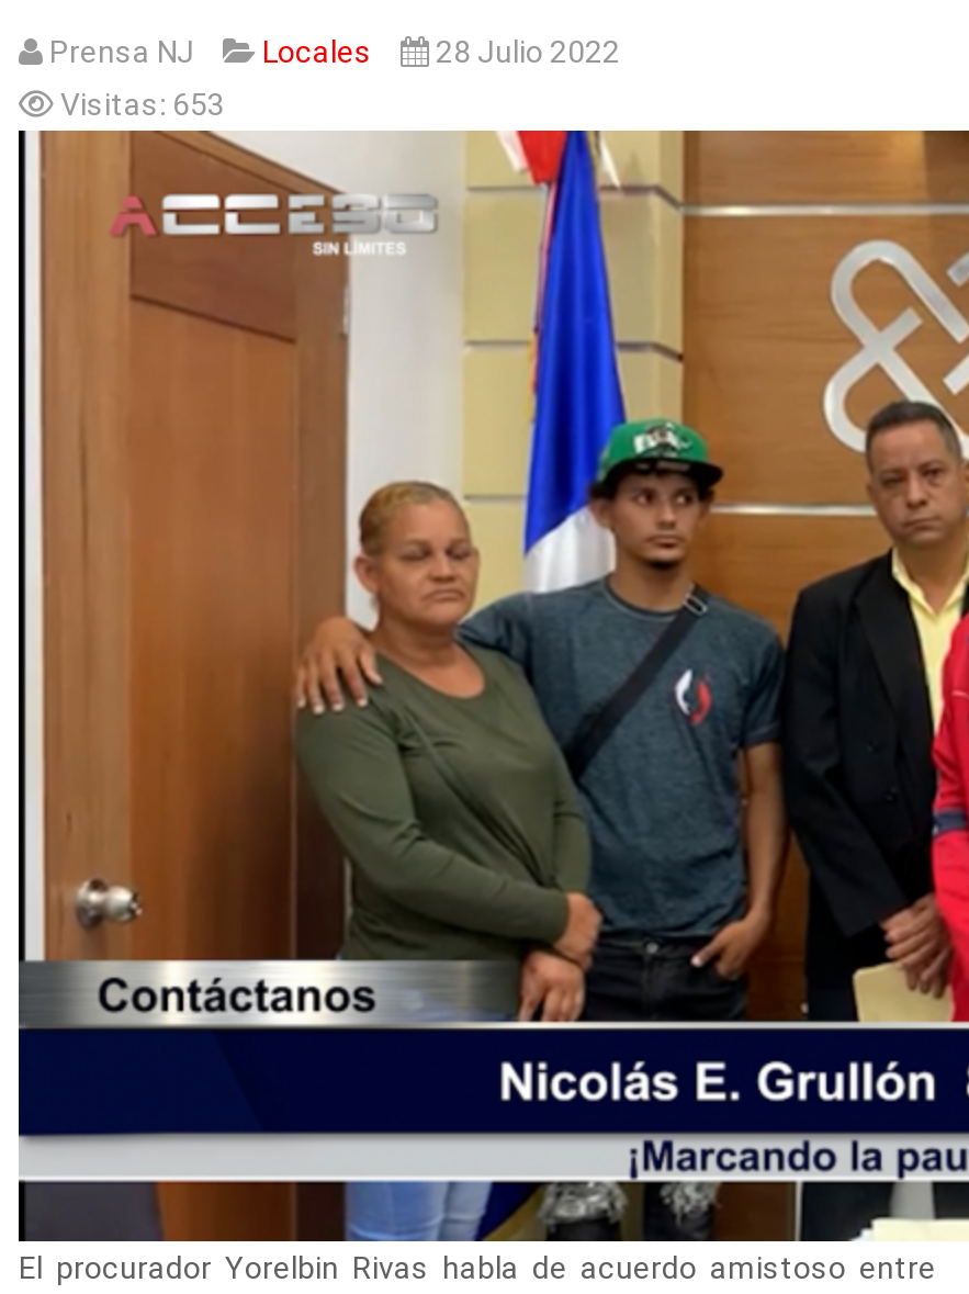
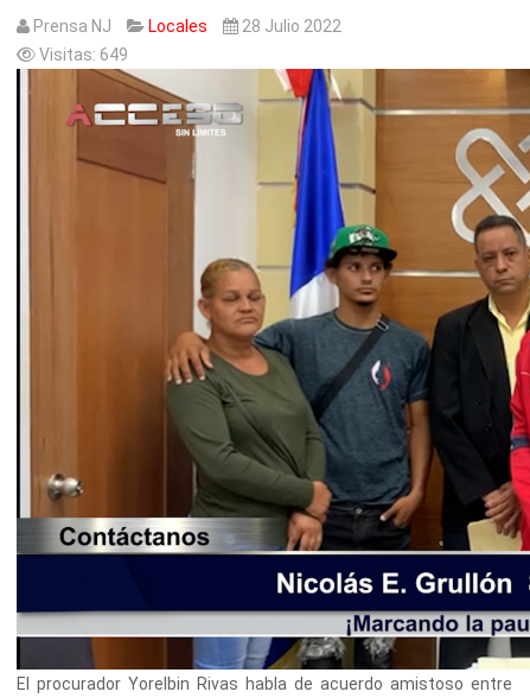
- Visitas: 653
+ Visitas: 649
